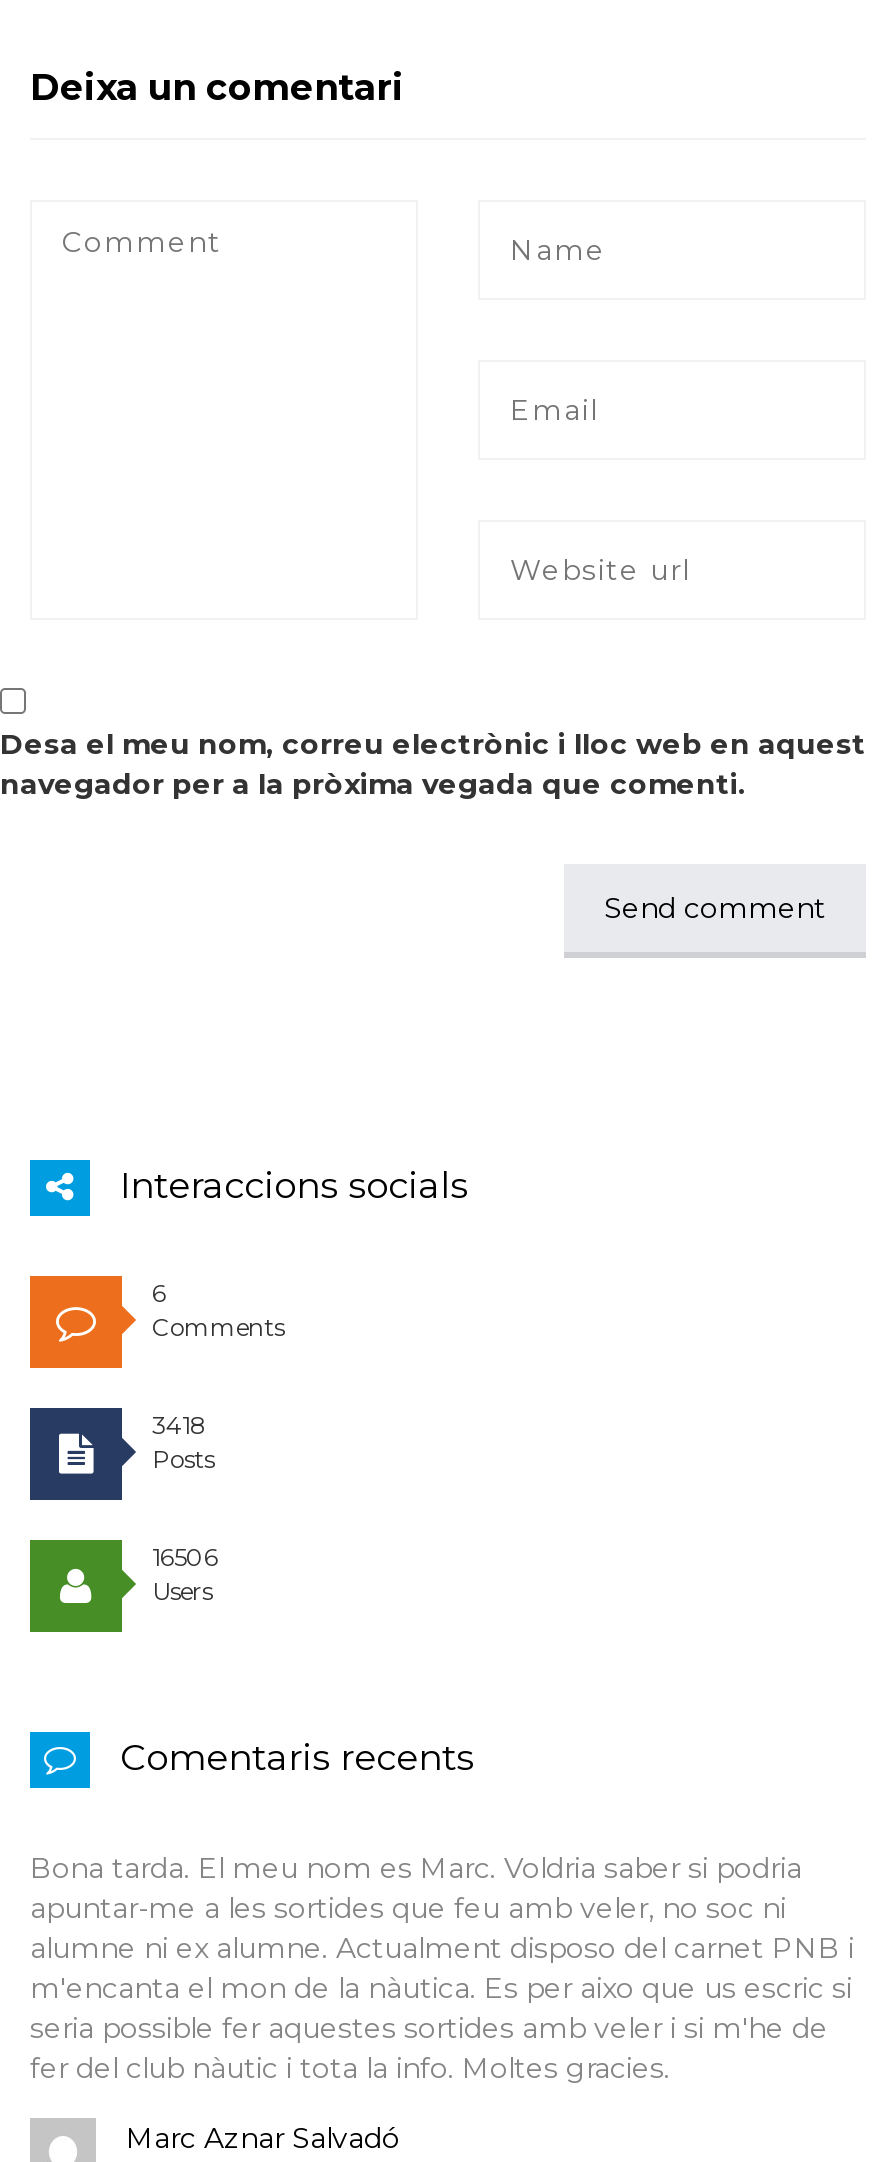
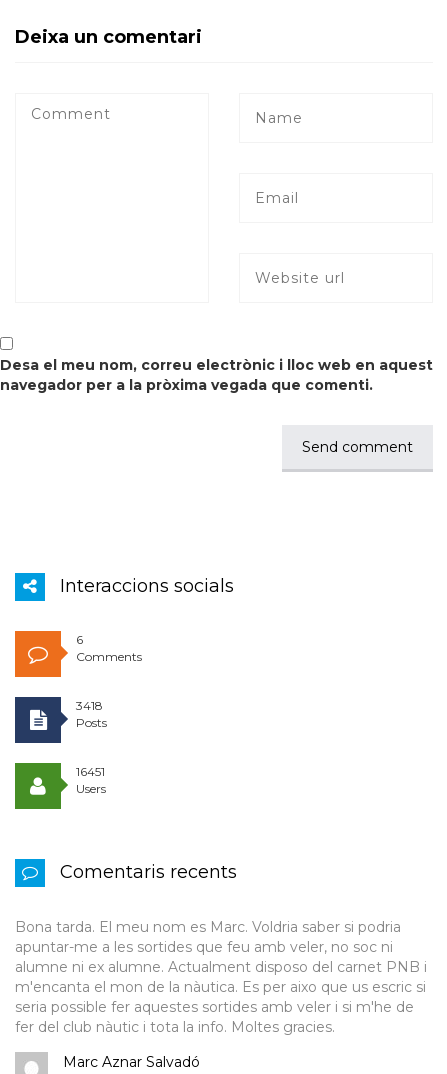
- 16506
+ 16451
